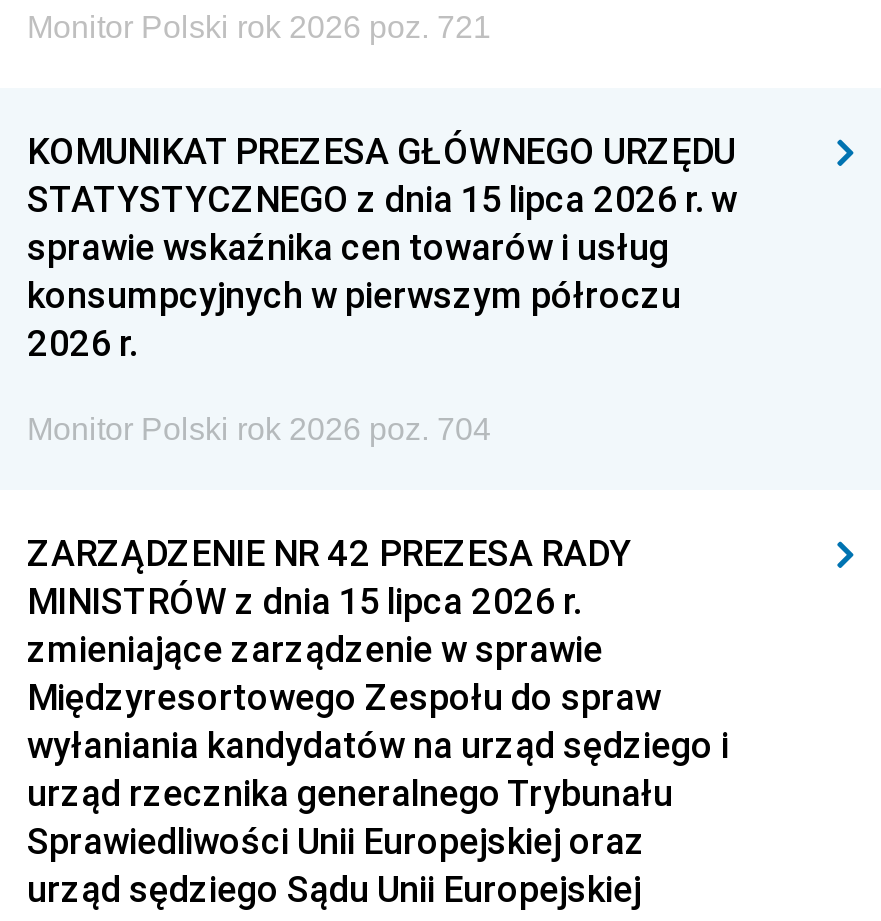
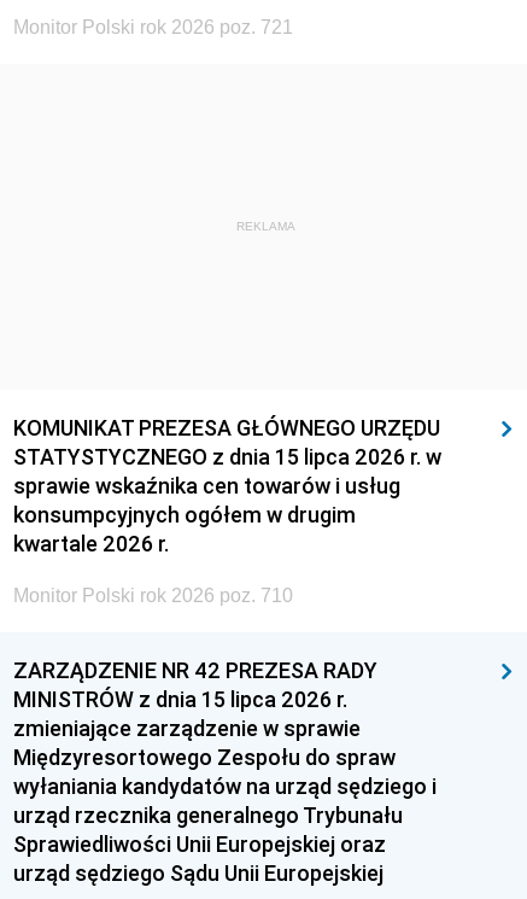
+ REKLAMA

- konsumpcyjnych w pierwszym półroczu
- 2026 r.
+ konsumpcyjnych ogółem w drugim
+ kwartale 2026 r.

- Monitor Polski rok 2026 poz. 704
+ Monitor Polski rok 2026 poz. 710
